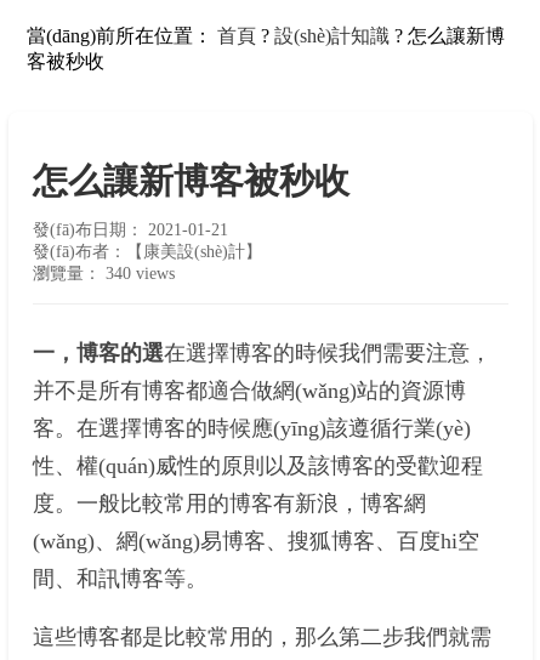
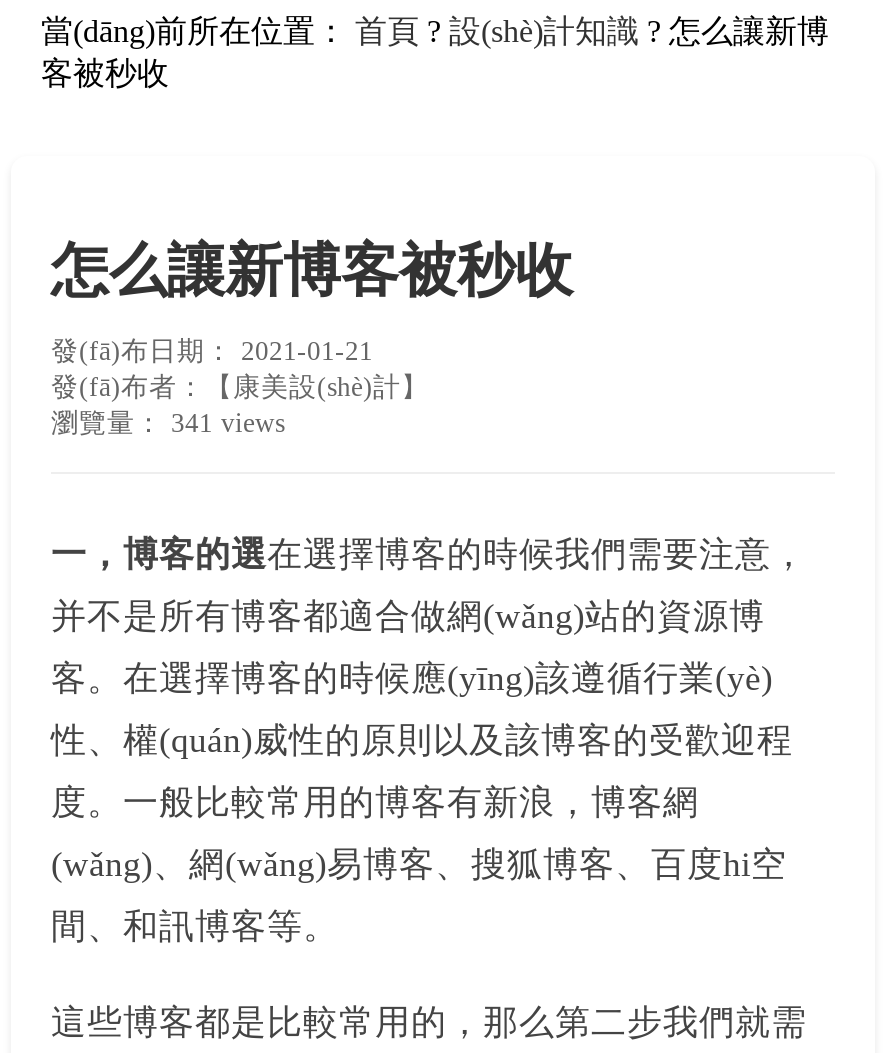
- 瀏覽量：340 views
+ 瀏覽量：341 views
